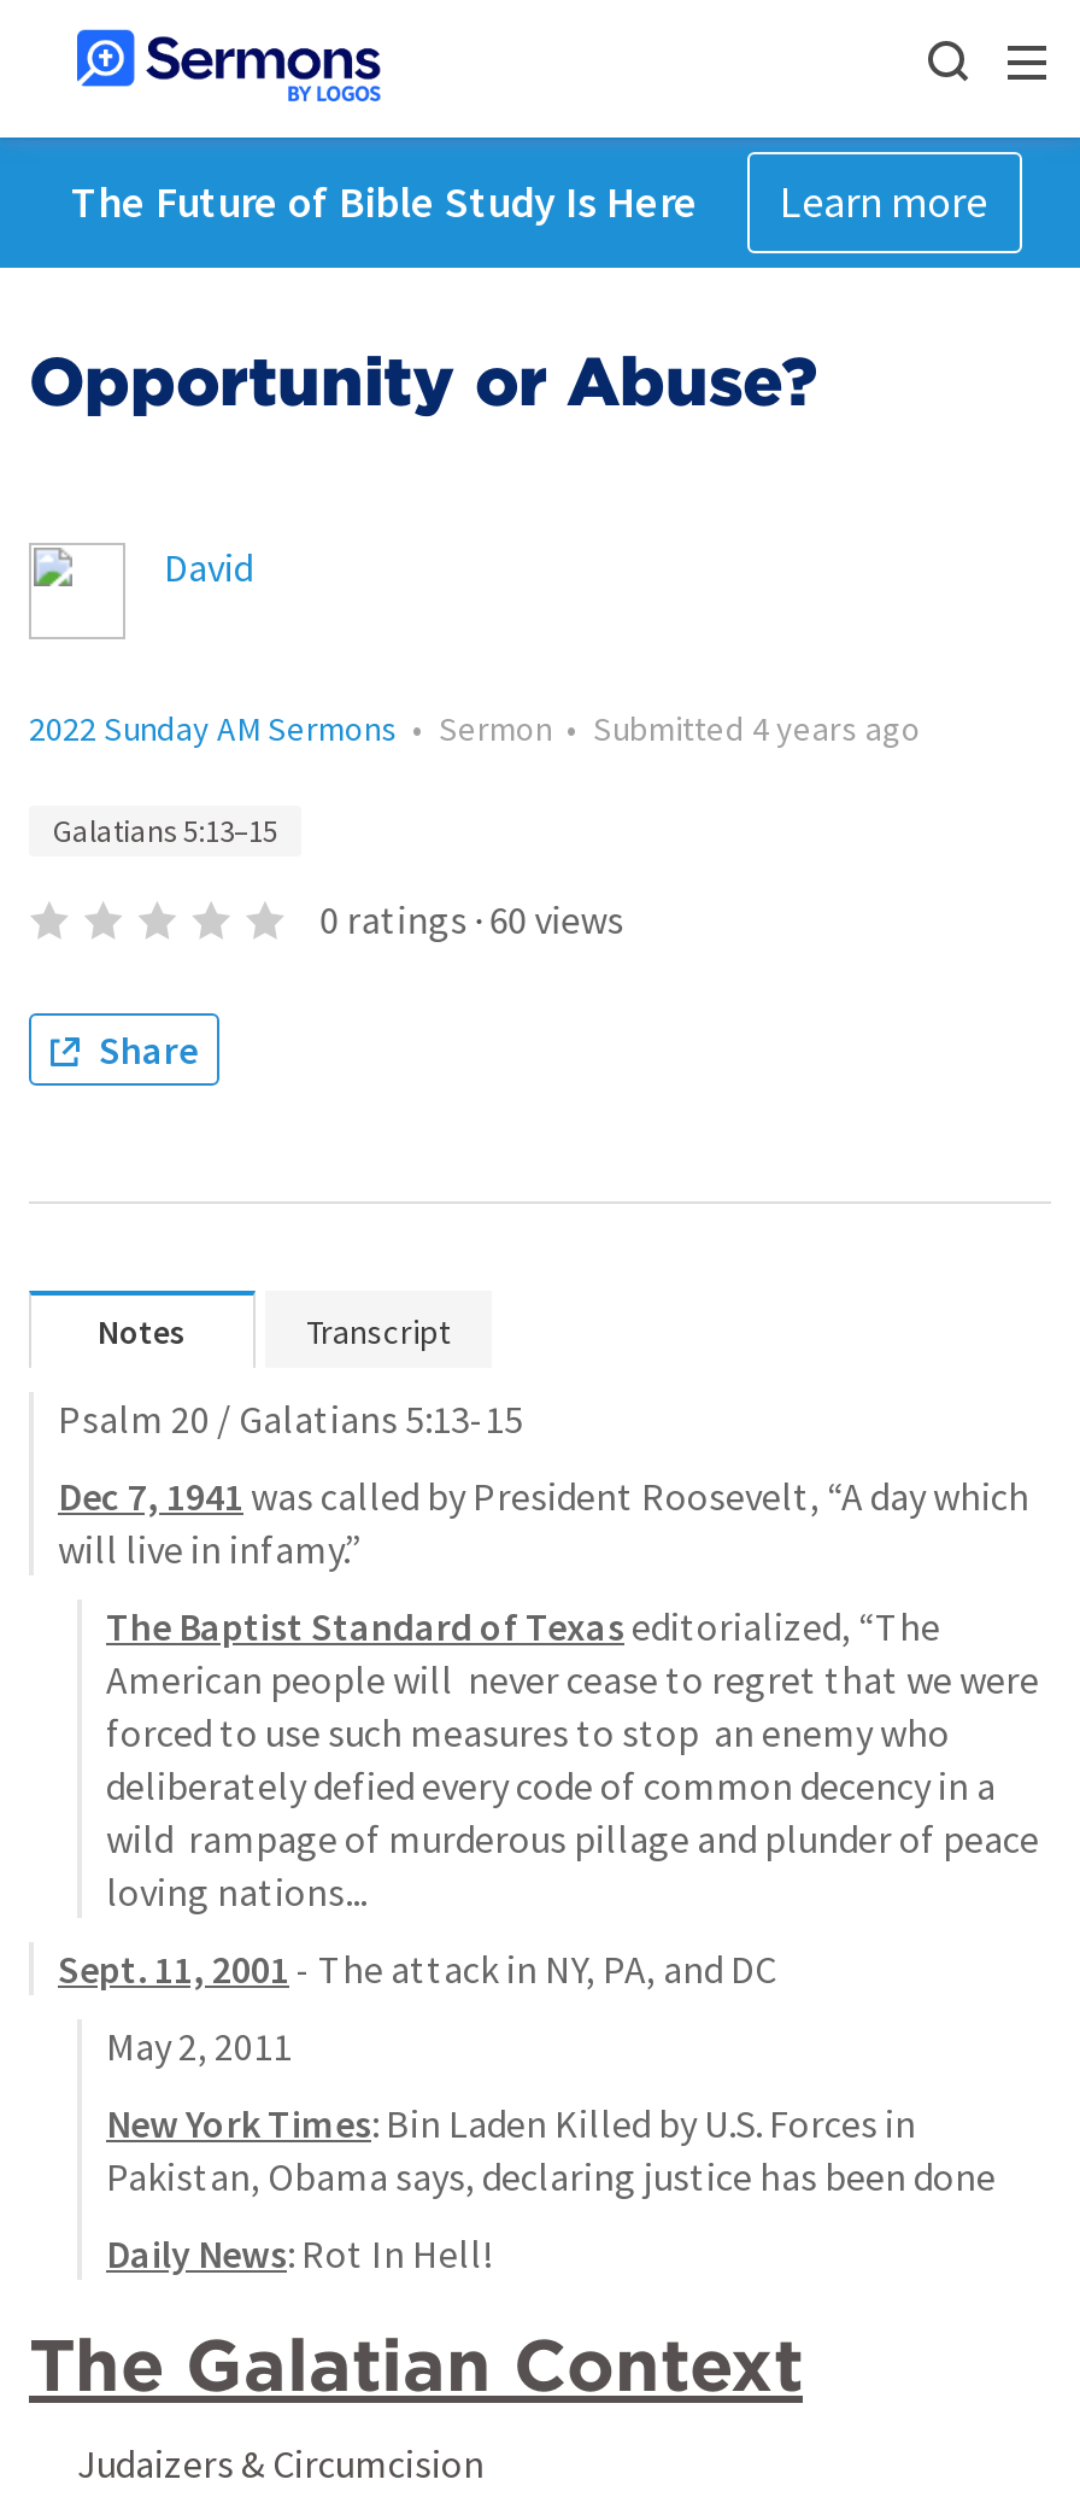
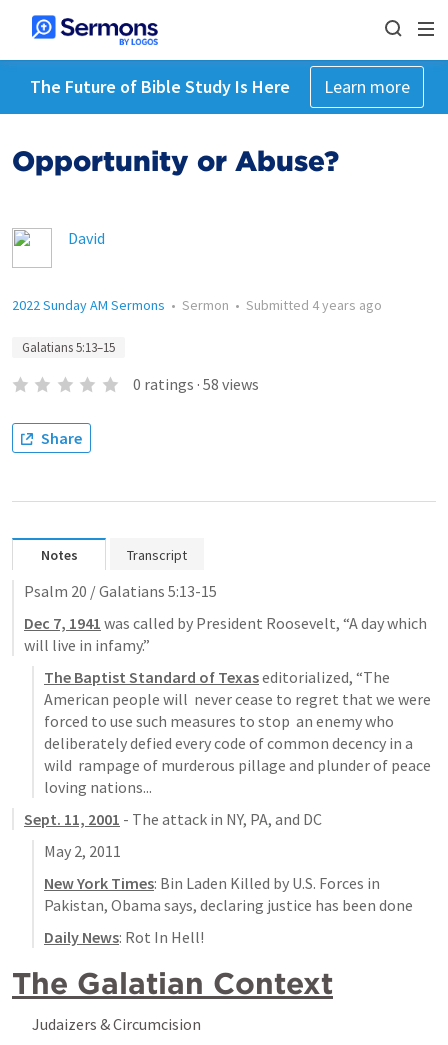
- 0 ratings · 60 views
+ 0 ratings · 58 views
